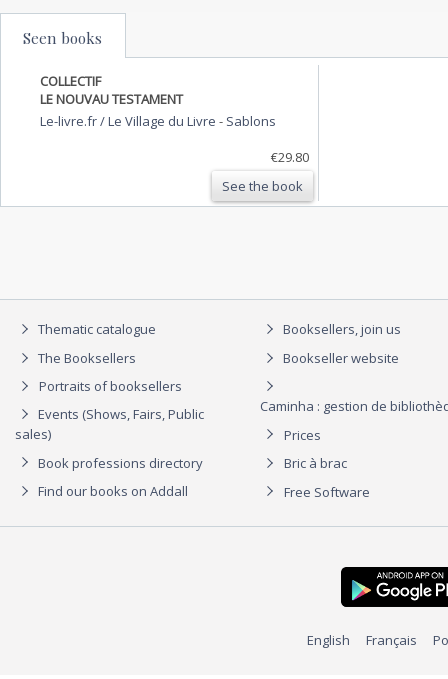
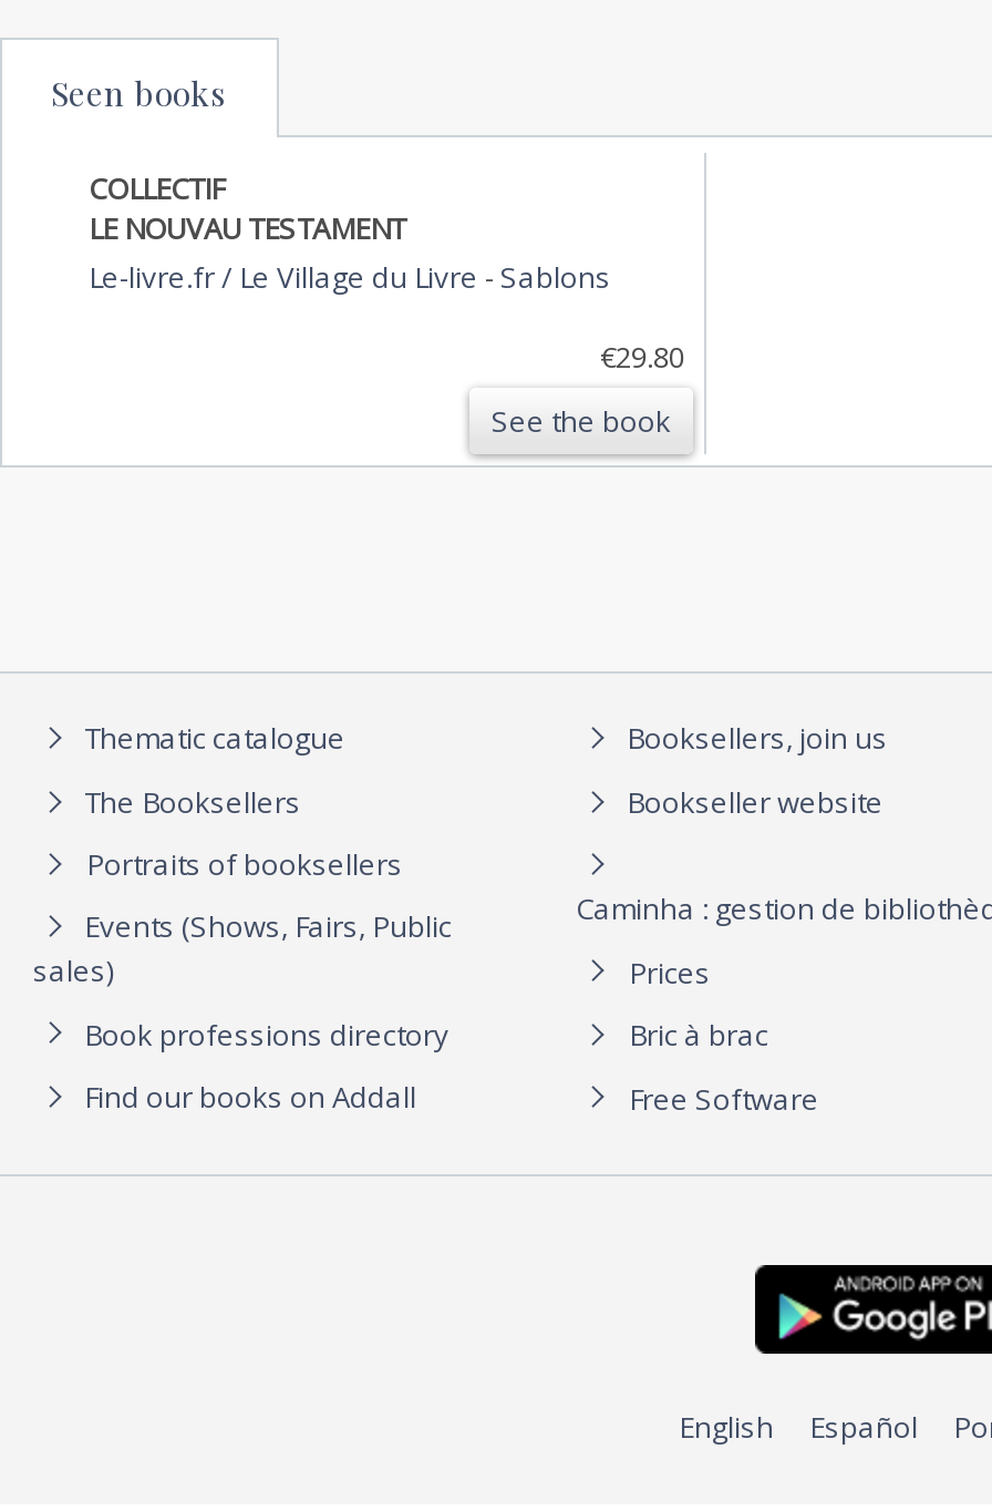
- Français
+ Español
